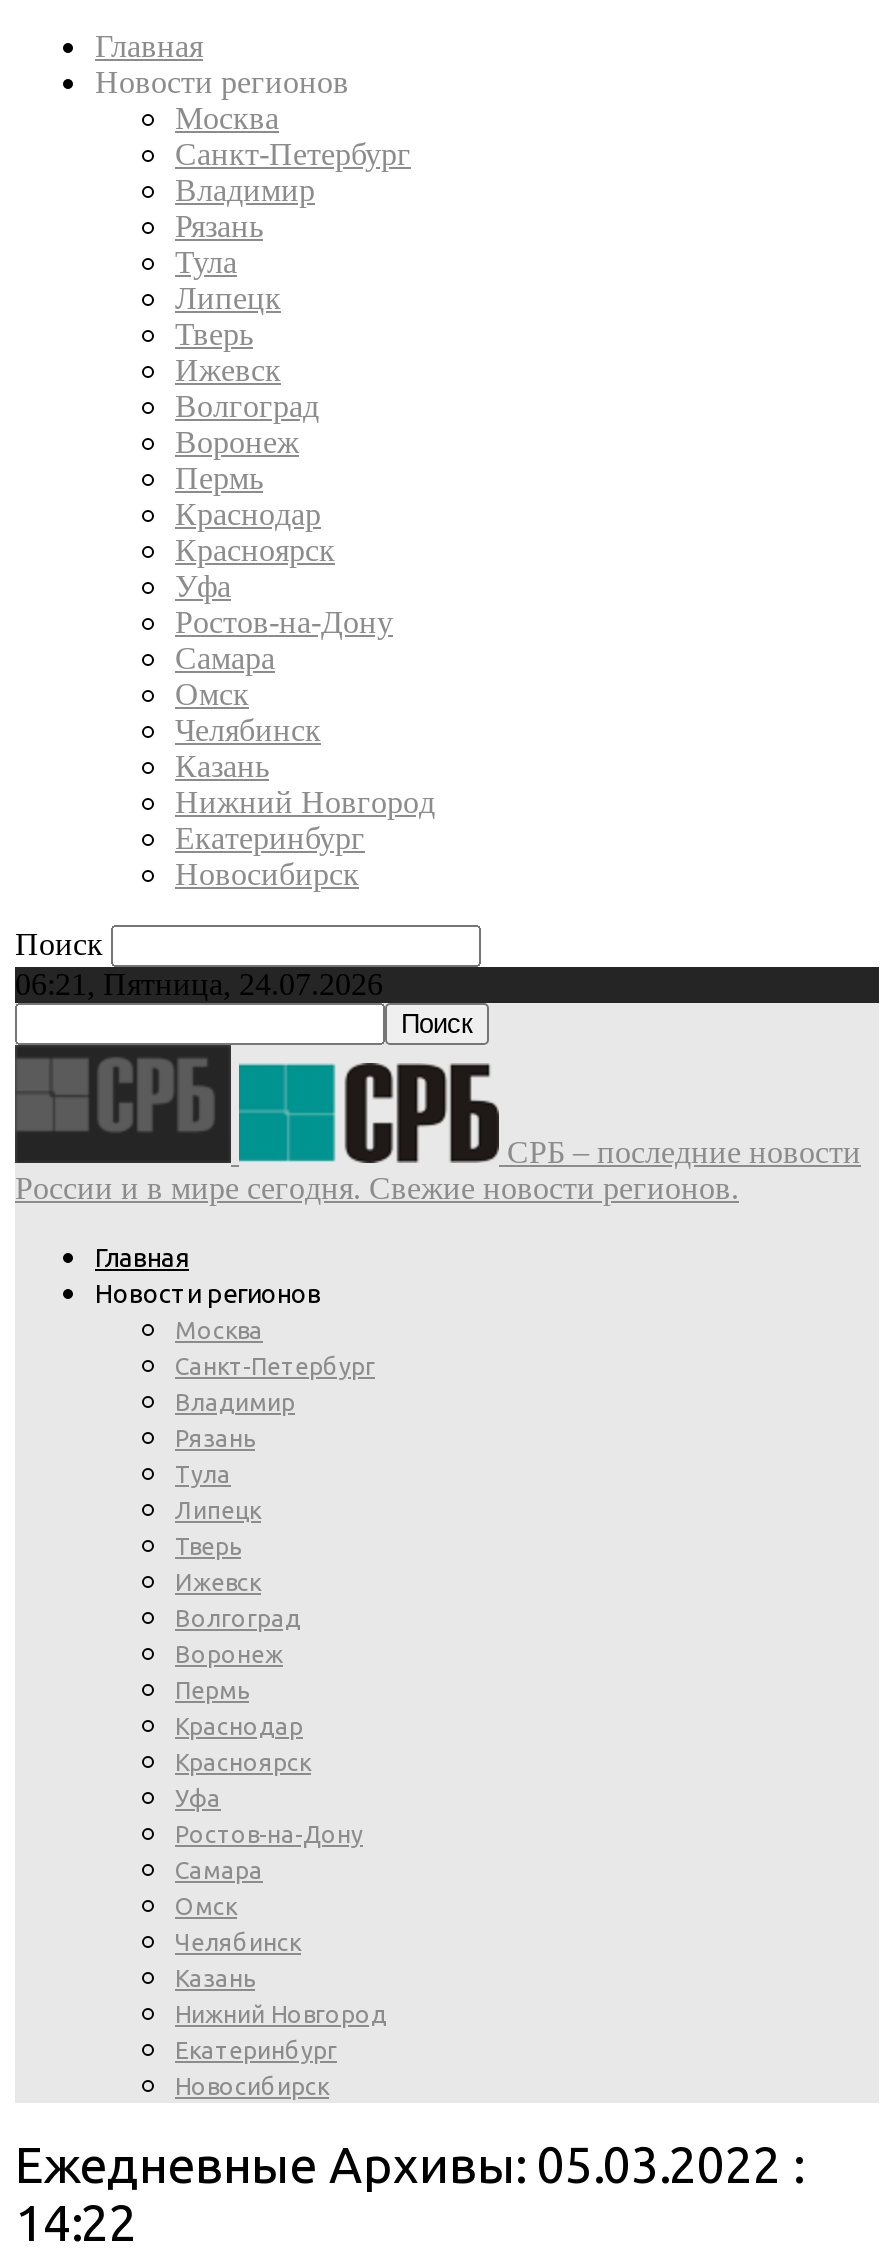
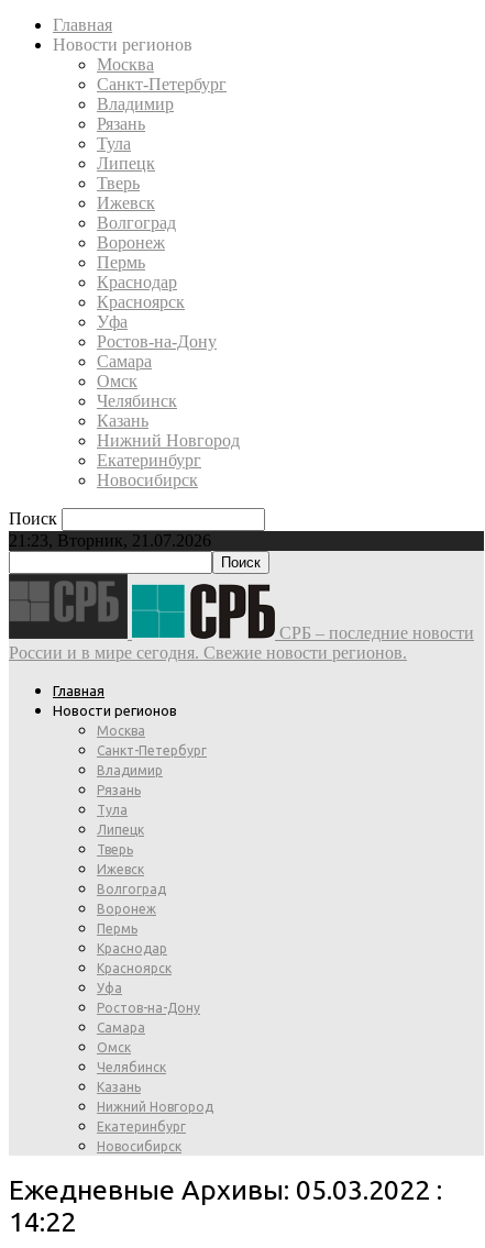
- 06:21, Пятница, 24.07.2026
+ 21:23, Вторник, 21.07.2026
